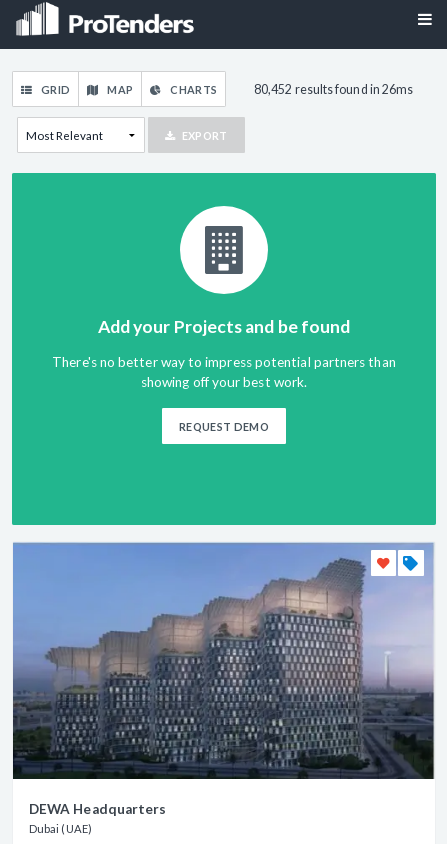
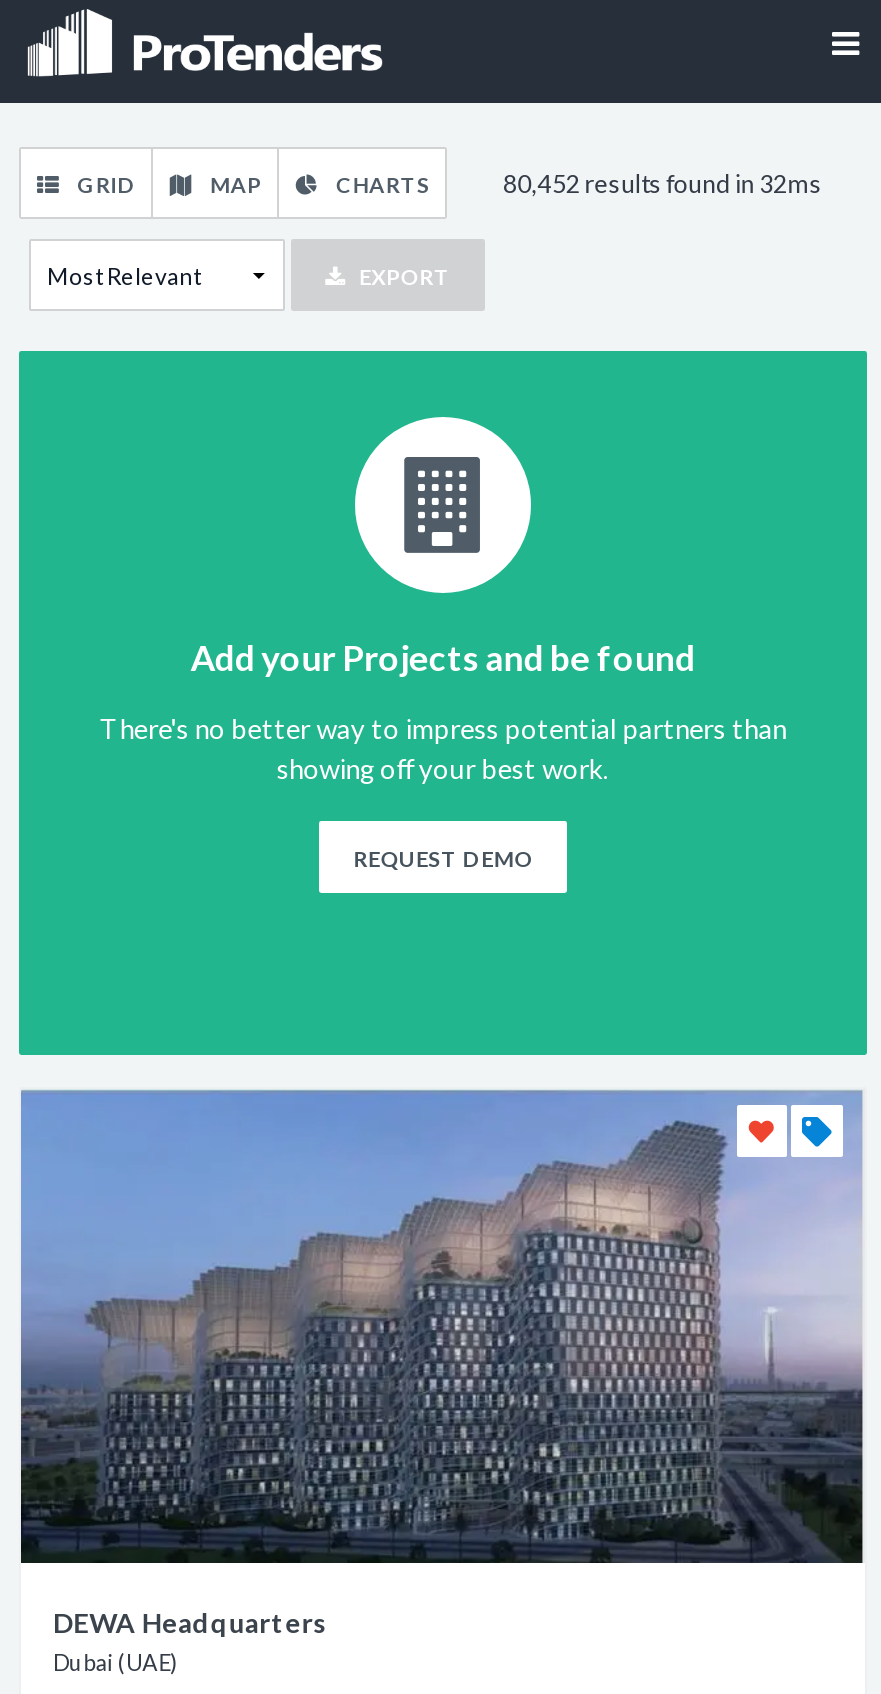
- 80,452 results found in 26ms
+ 80,452 results found in 32ms
